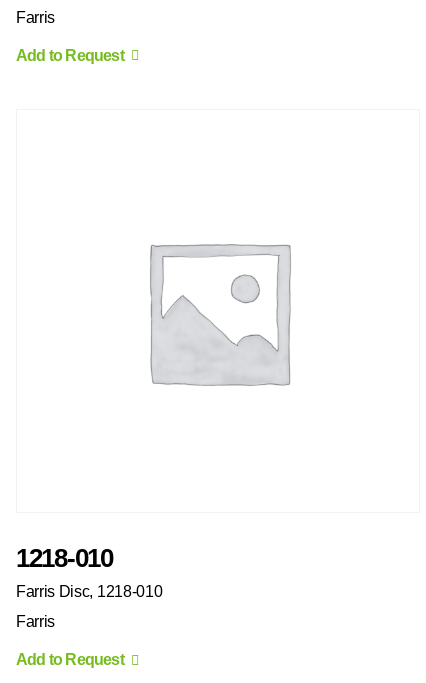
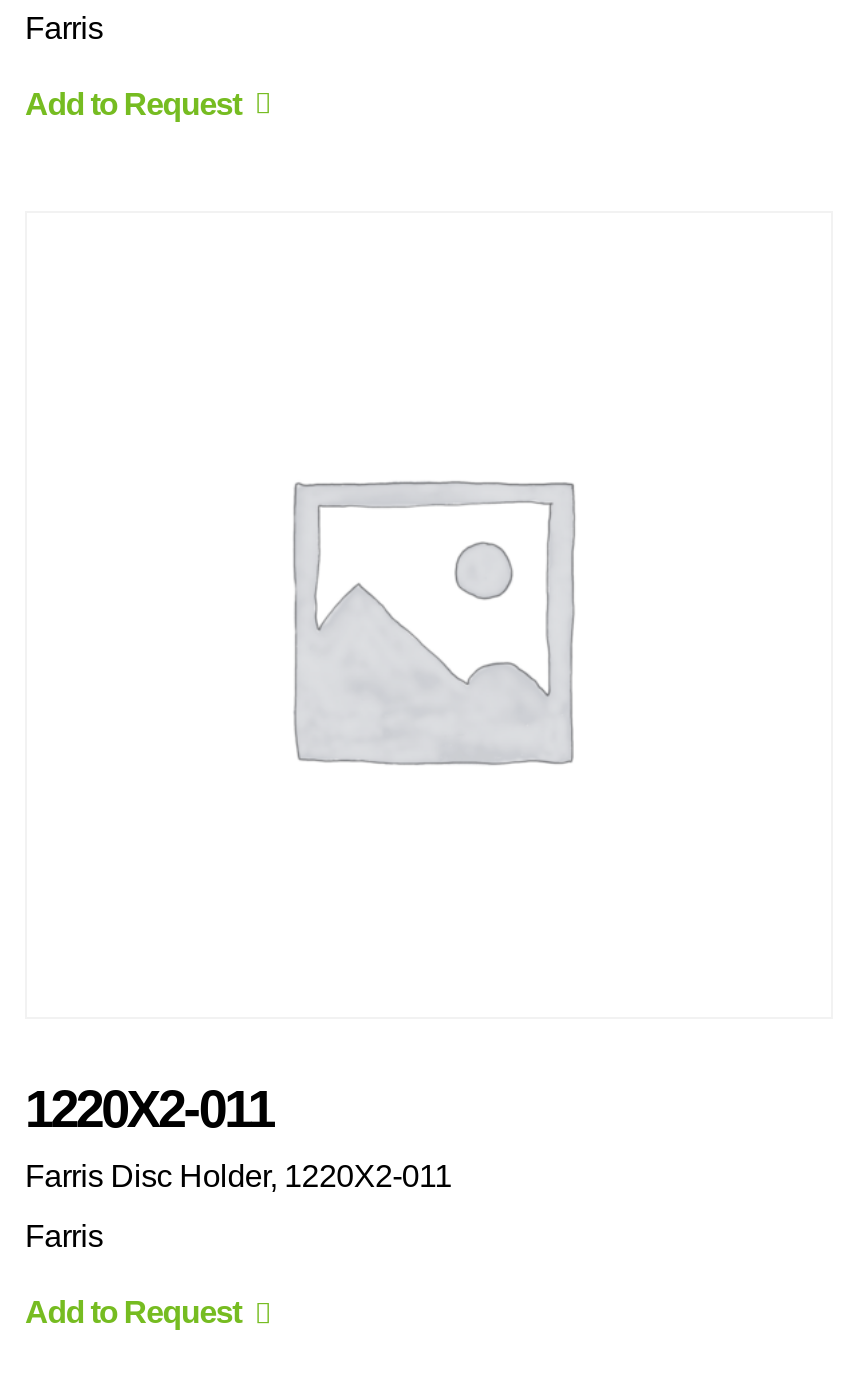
- 1218-010
- Farris Disc, 1218-010
+ 1220X2-011
+ Farris Disc Holder, 1220X2-011
